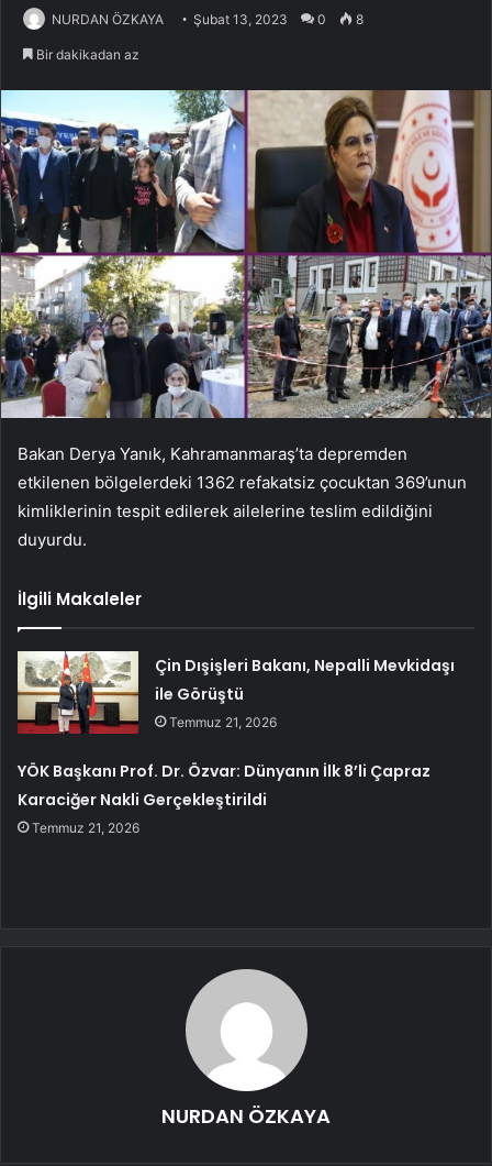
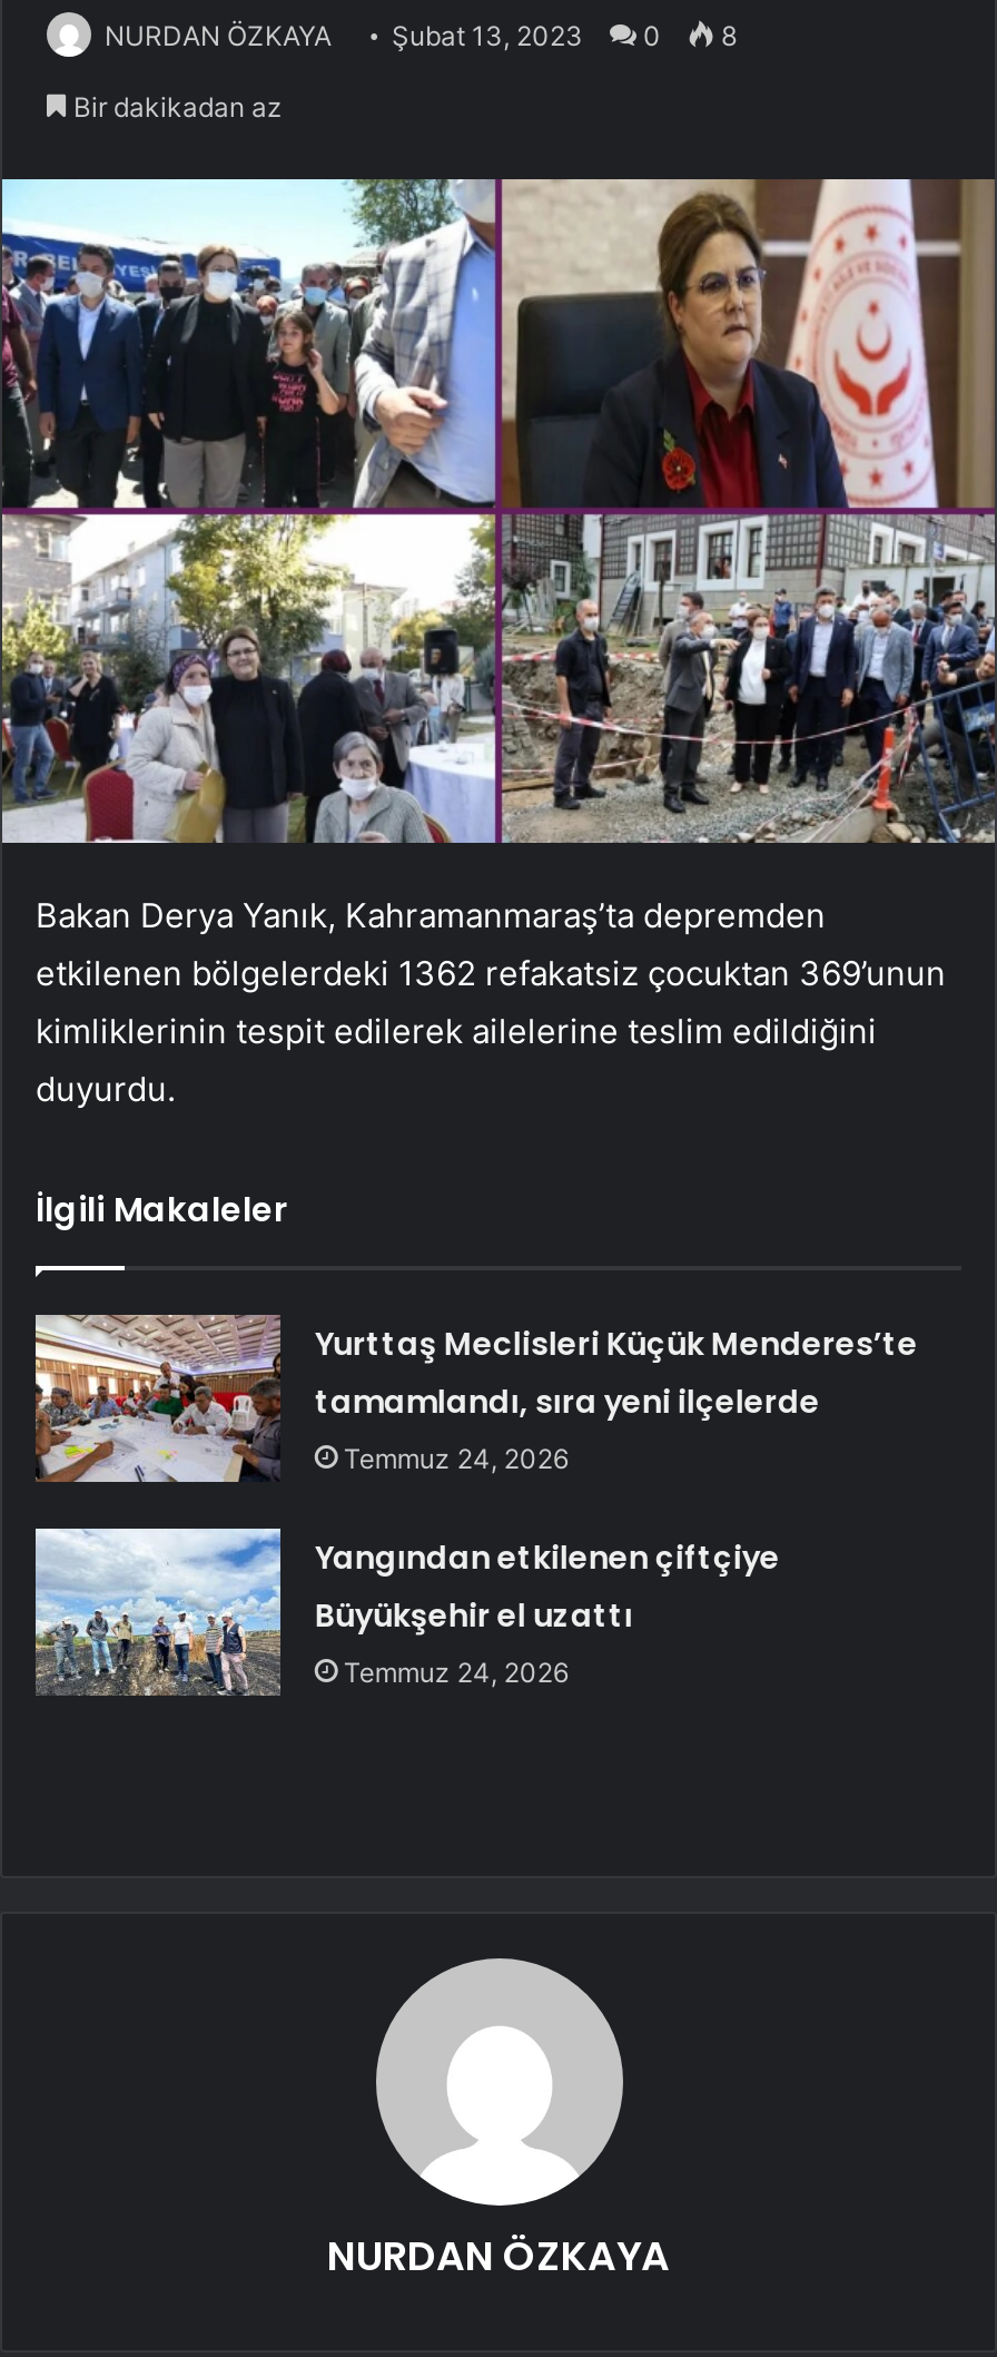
- [image]
- Çin Dışişleri Bakanı, Nepalli Mevkidaşı
- ile Görüştü
- Temmuz 21, 2026
+ [image]
+ Yurttaş Meclisleri Küçük Menderes’te
+ tamamlandı, sıra yeni ilçelerde
+ Temmuz 24, 2026

- YÖK Başkanı Prof. Dr. Özvar: Dünyanın İlk 8’li Çapraz
- Karaciğer Nakli Gerçekleştirildi
- Temmuz 21, 2026
+ Yangından etkilenen çiftçiye
+ Büyükşehir el uzattı
+ Temmuz 24, 2026
